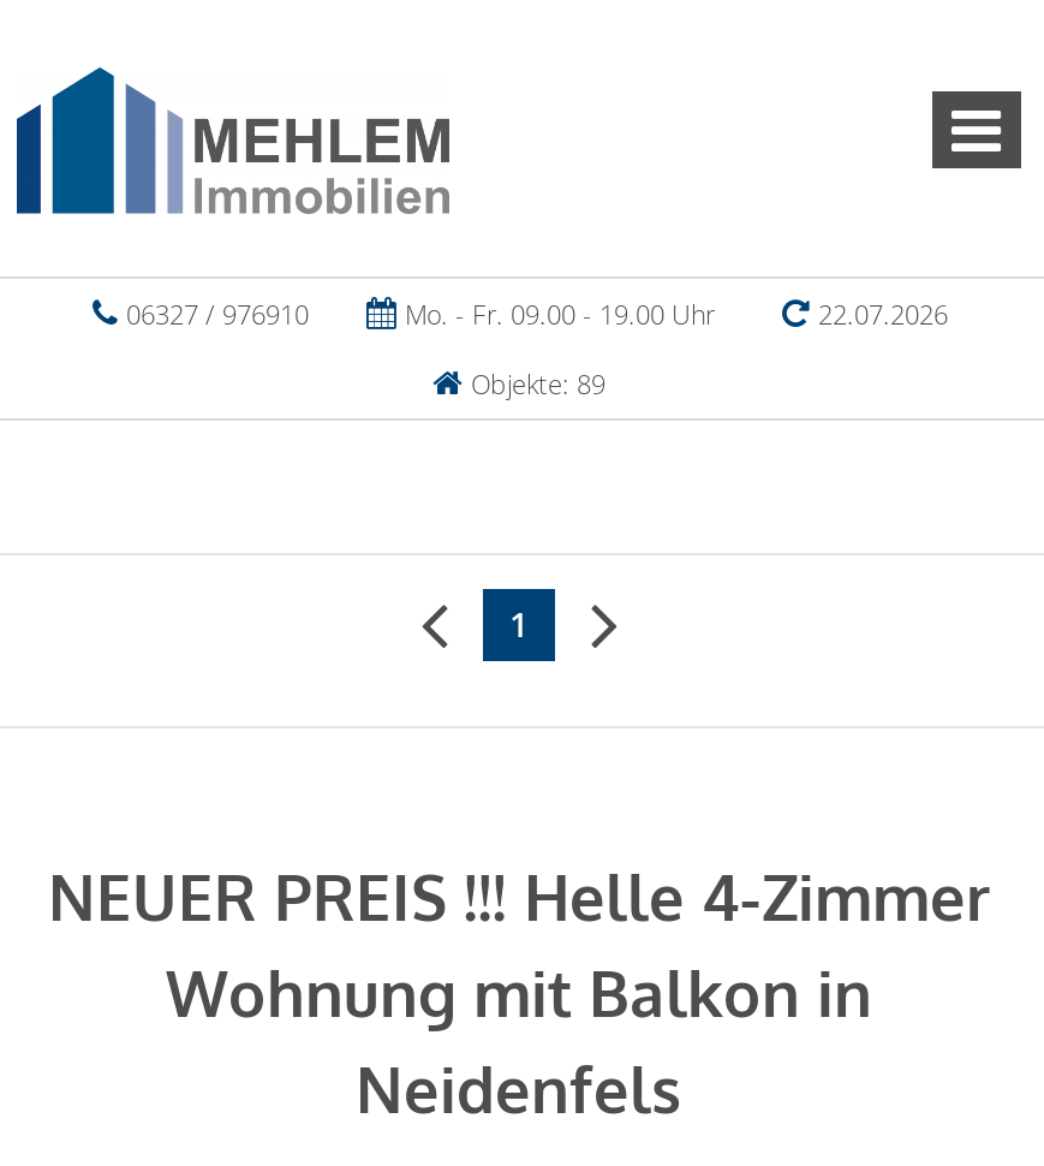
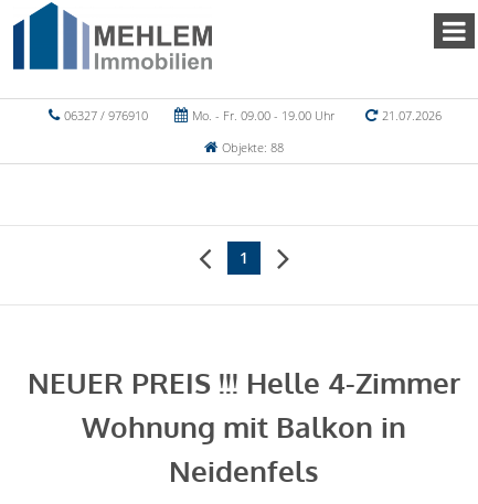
- 22.07.2026
+ 21.07.2026

- Objekte: 89
+ Objekte: 88
